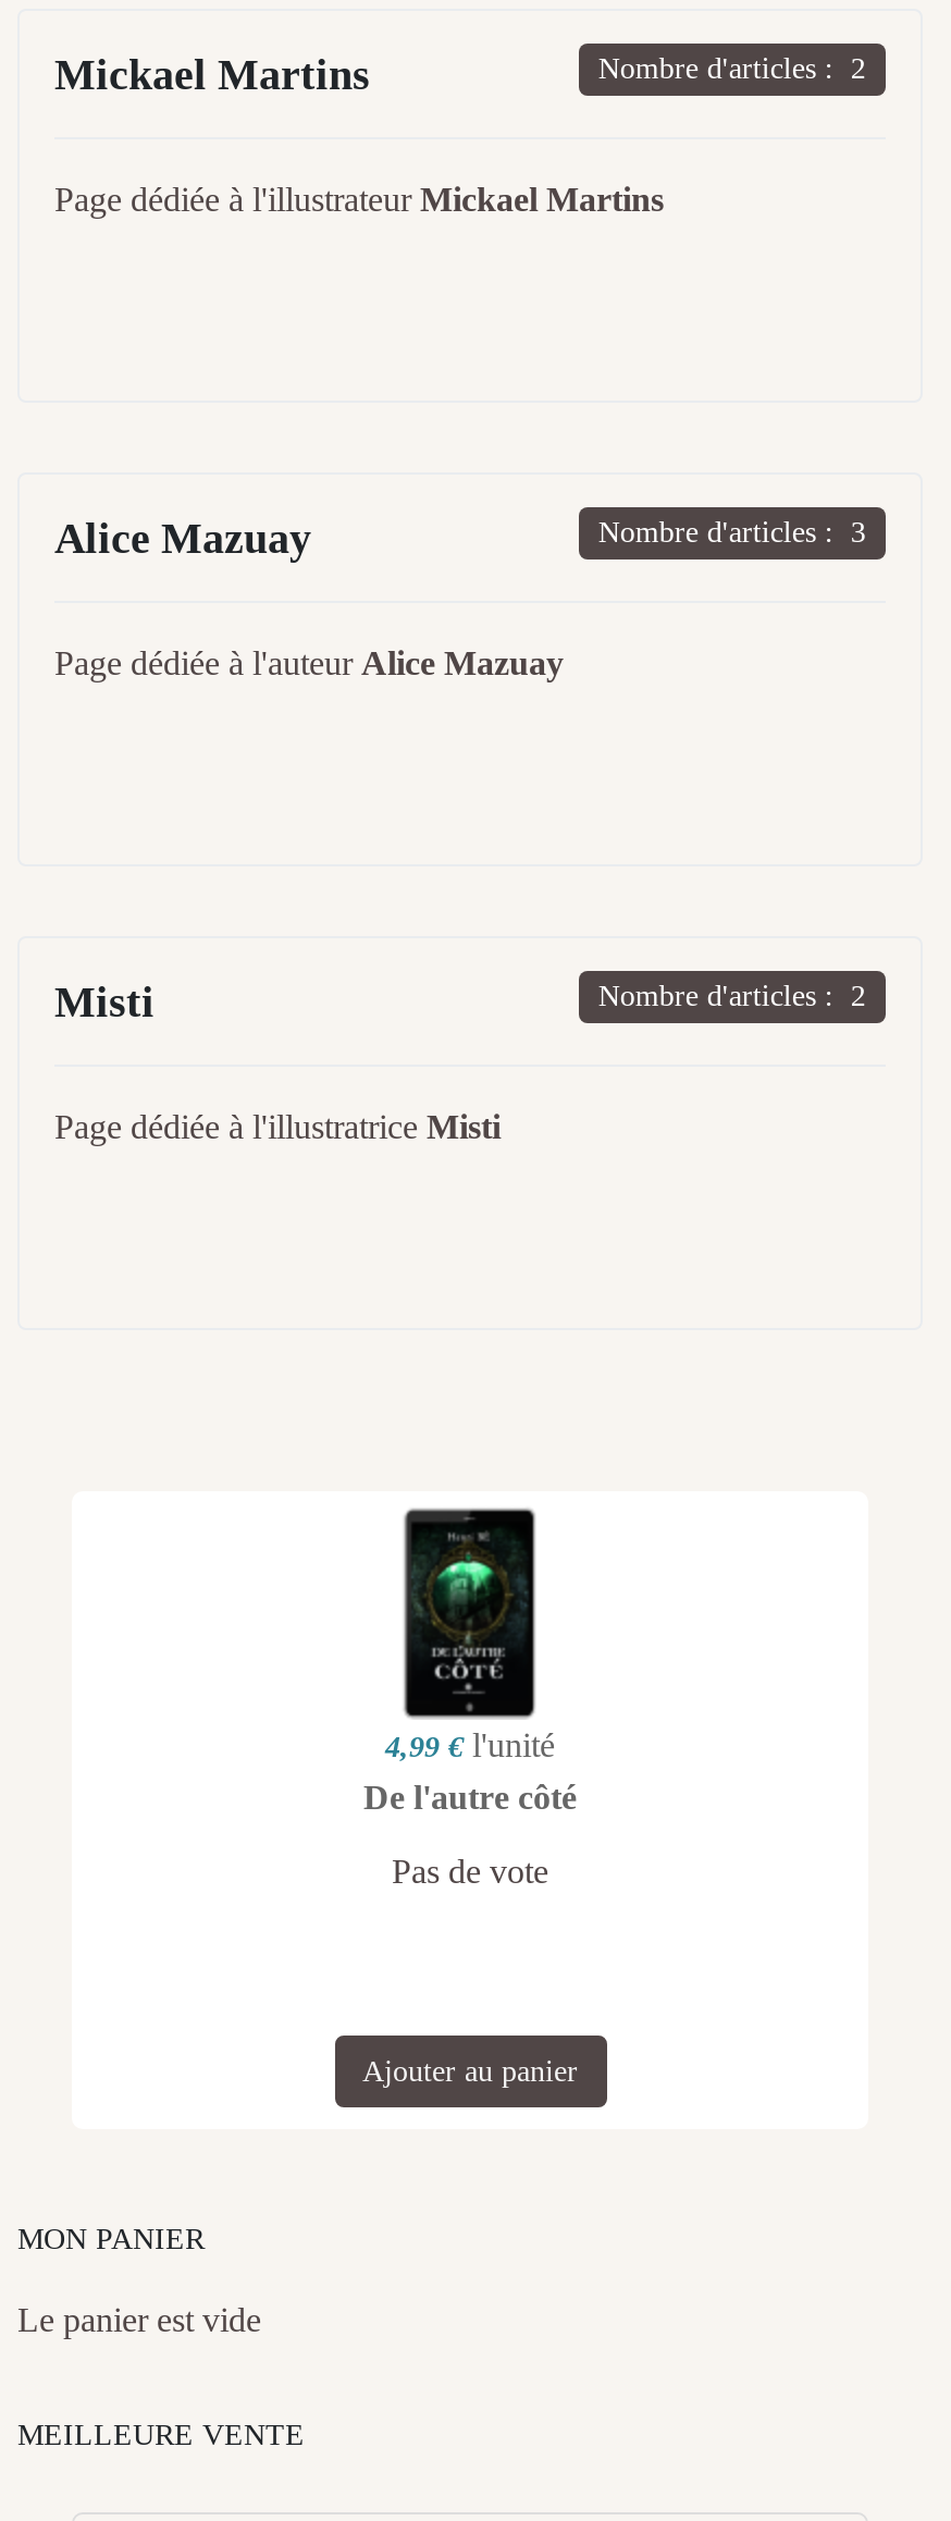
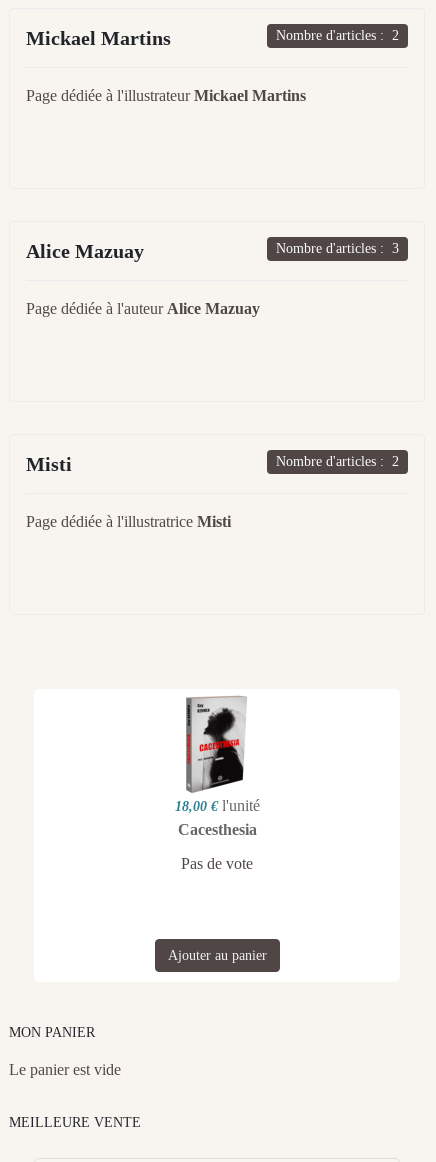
- [image]
- 4,99 € l'unité
- De l'autre côté
+ [image]
+ 18,00 € l'unité
+ Cacesthesia
